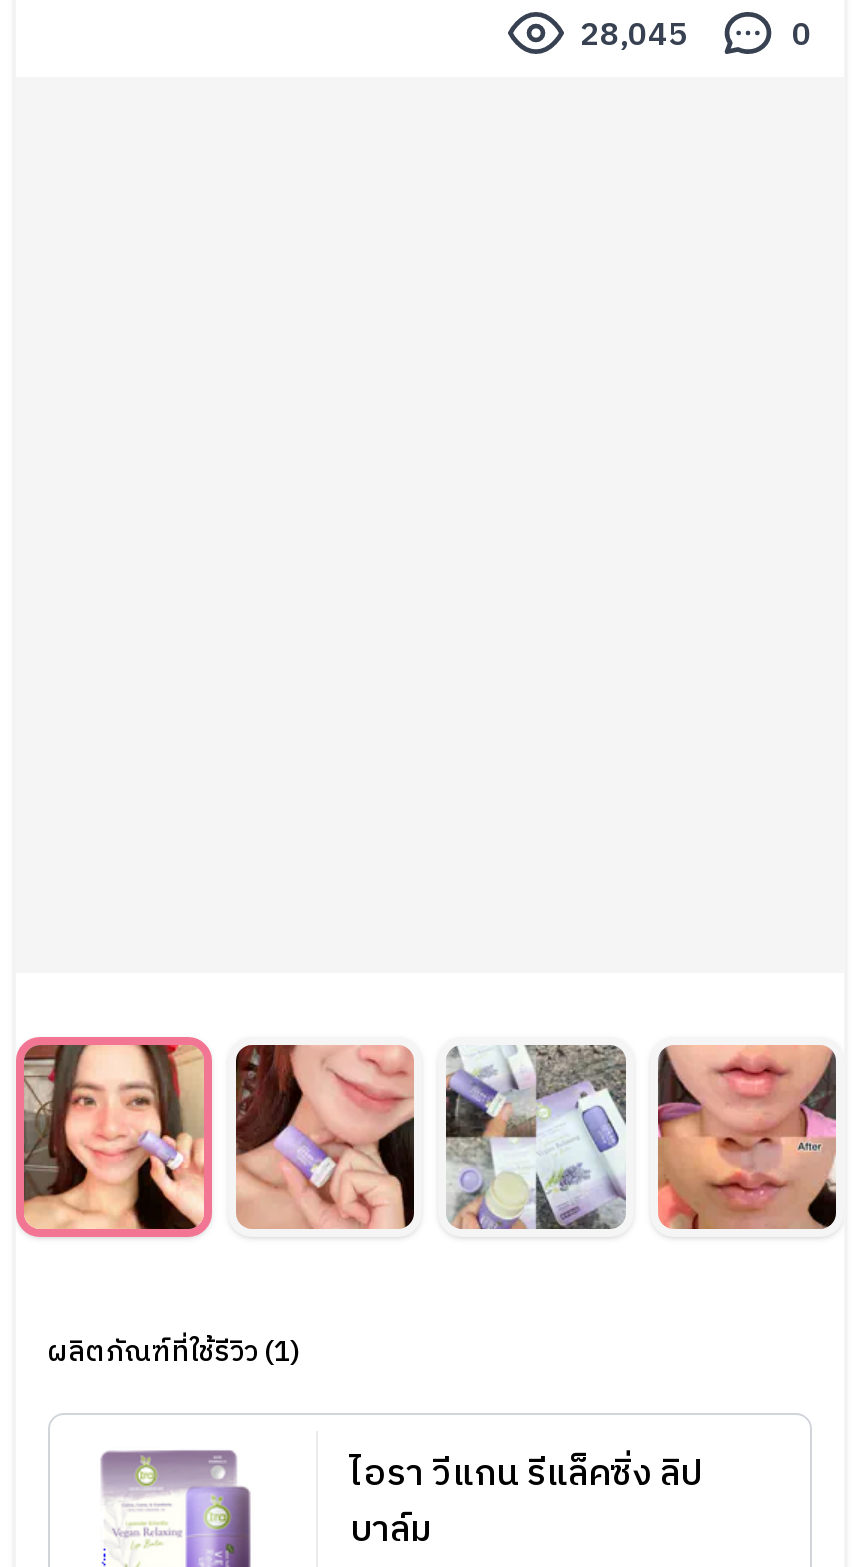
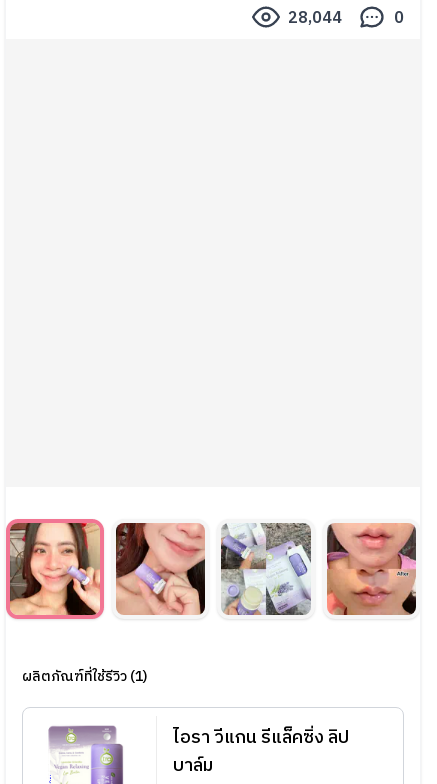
- 28,045 0
+ 28,044 0
